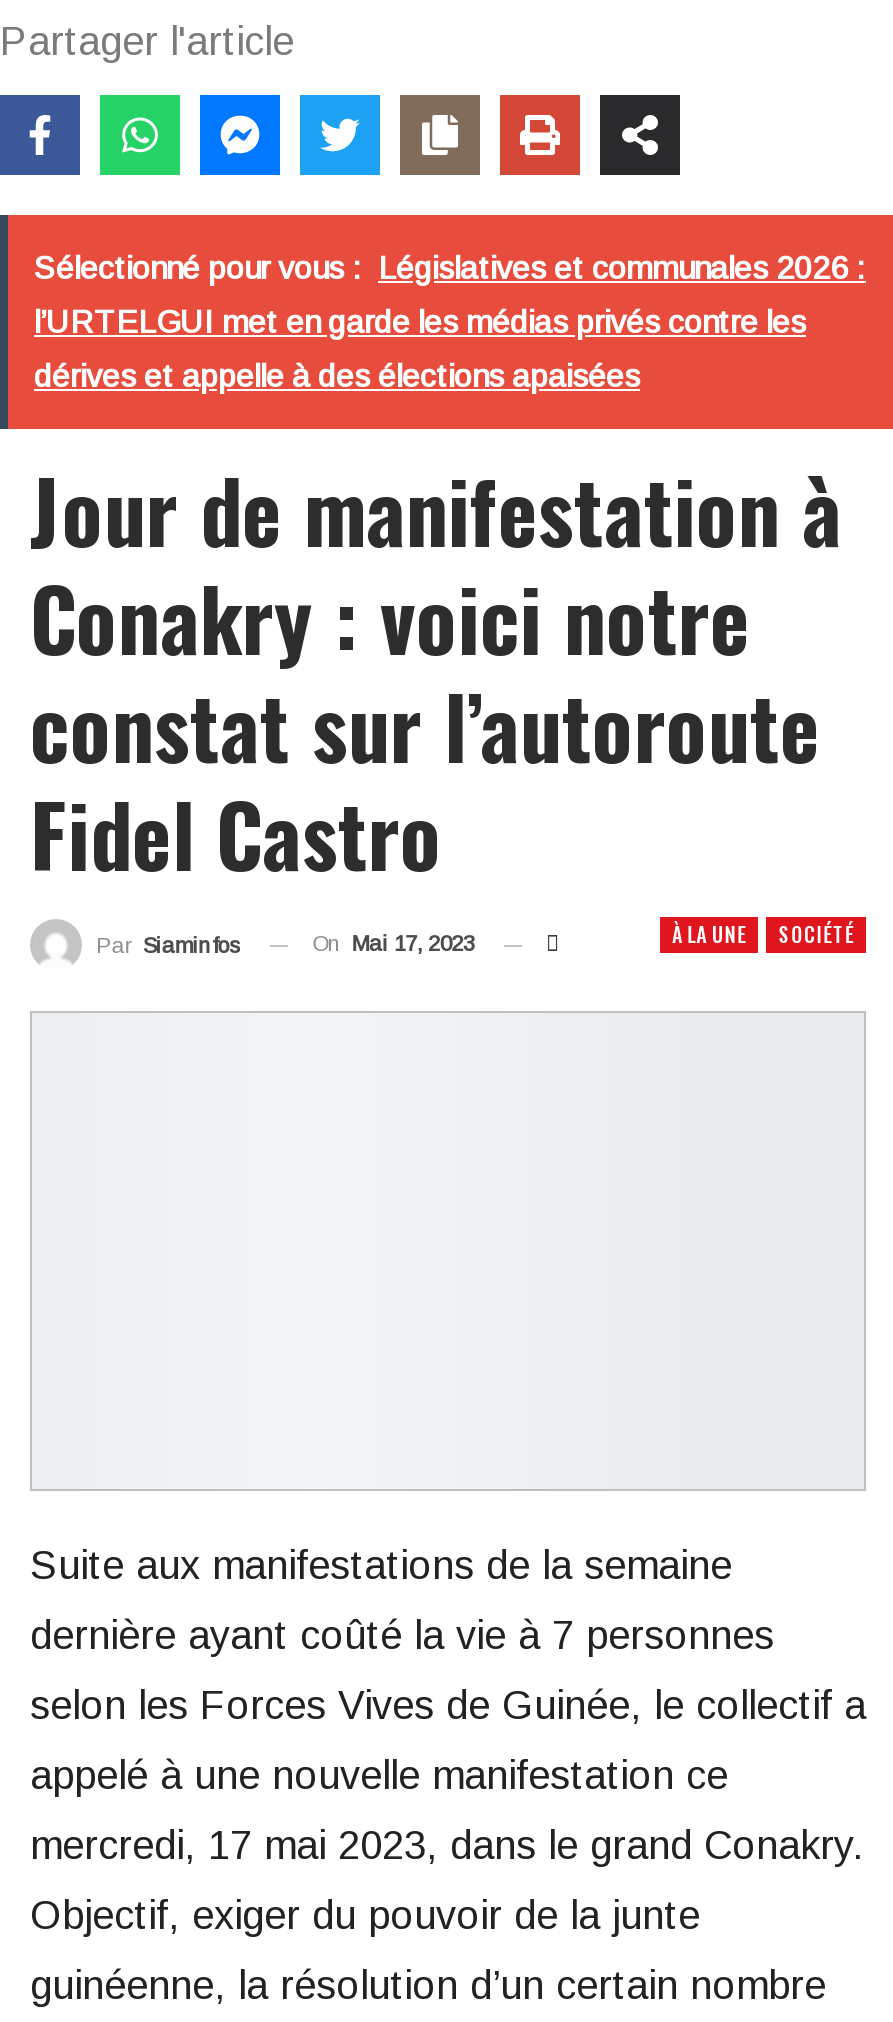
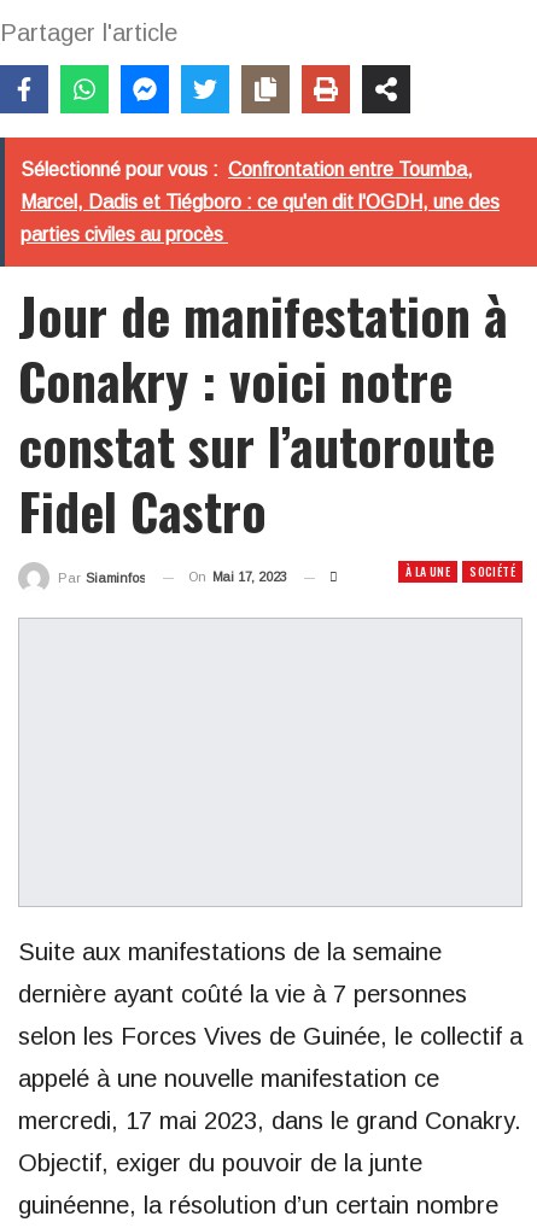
- Sélectionné pour vous : Législatives et communales 2026 :
+ Sélectionné pour vous : Confrontation entre Toumba,

- l’URTELGUI met en garde les médias privés contre les
+ Marcel, Dadis et Tiégboro : ce qu'en dit l'OGDH, une des

- dérives et appelle à des élections apaisées
+ parties civiles au procès
